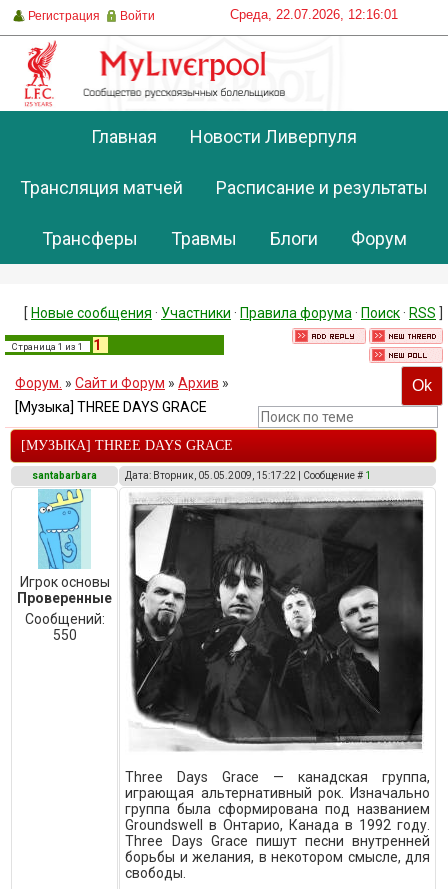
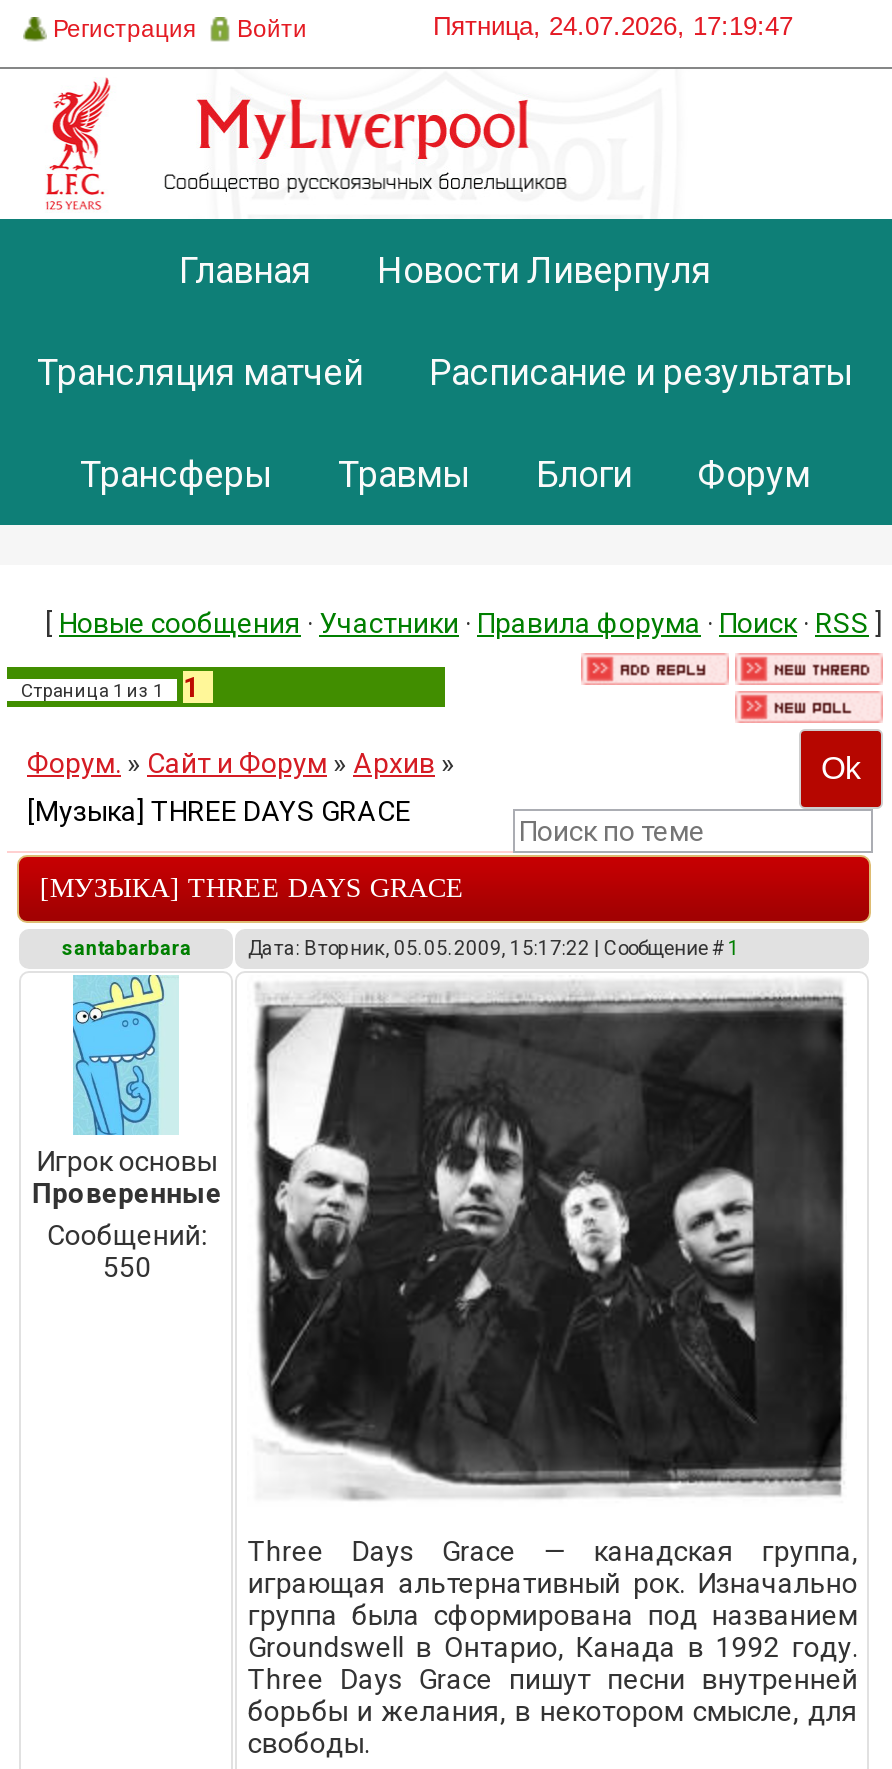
- Среда, 22.07.2026, 12:16:01
+ Пятница, 24.07.2026, 17:19:47
